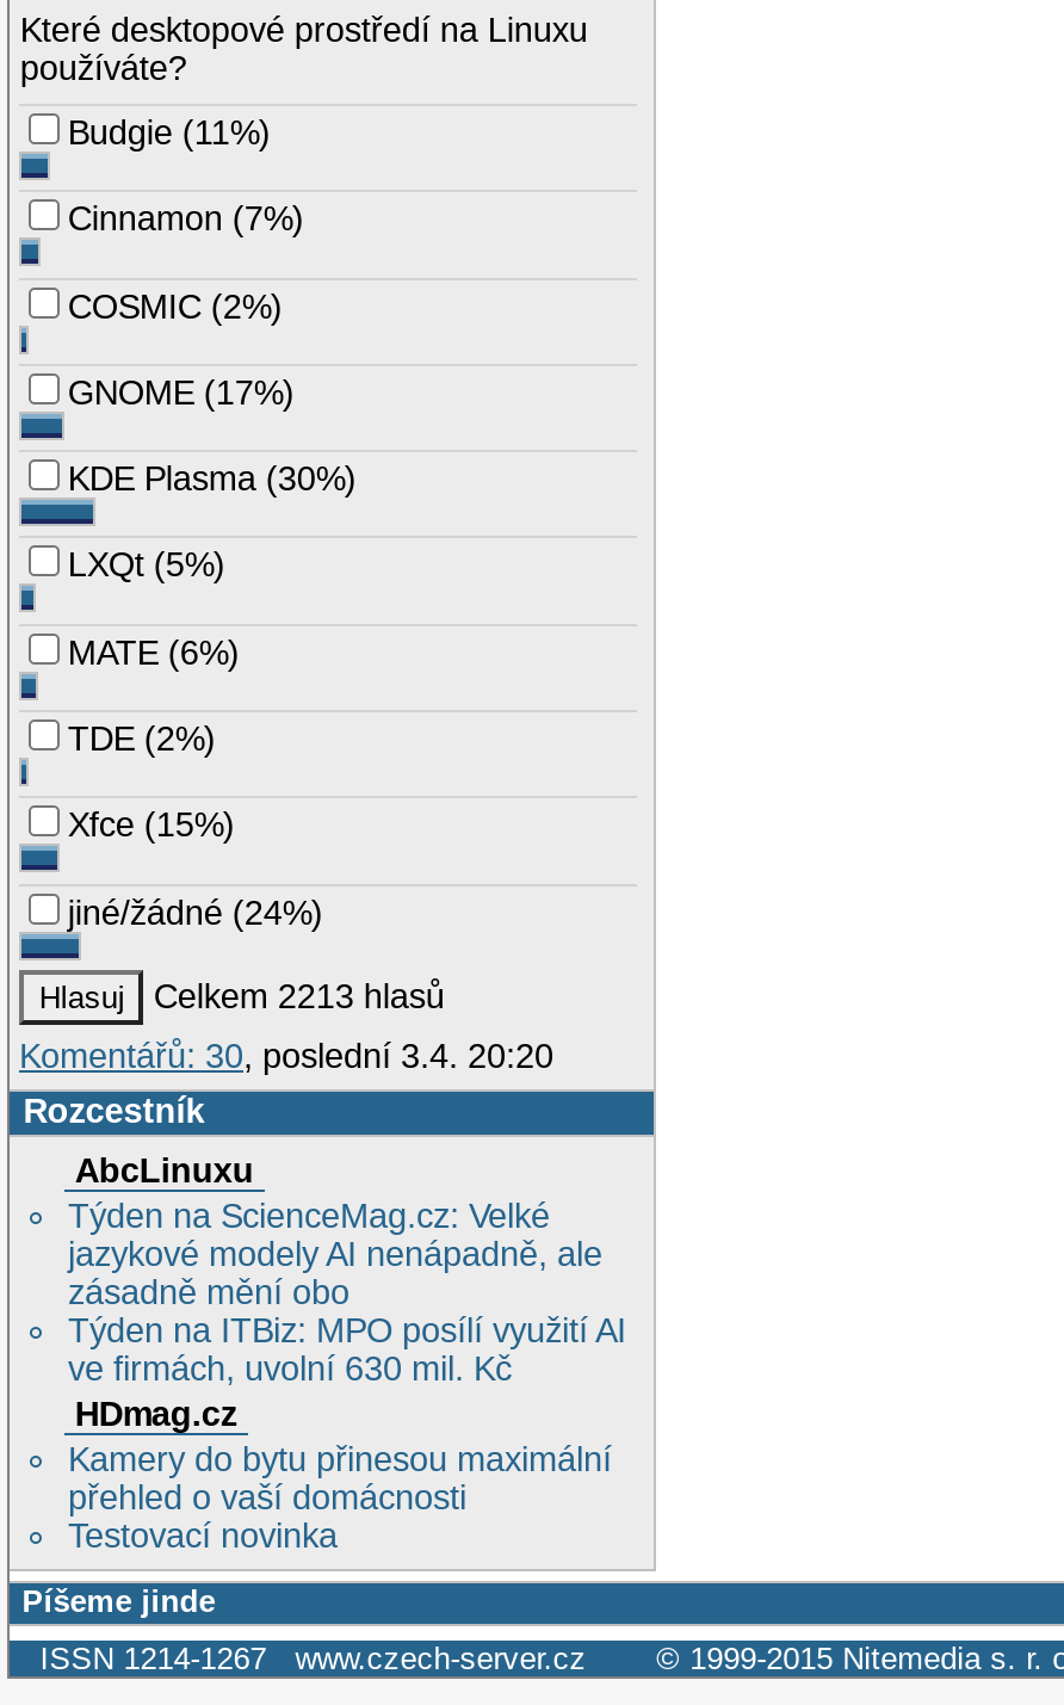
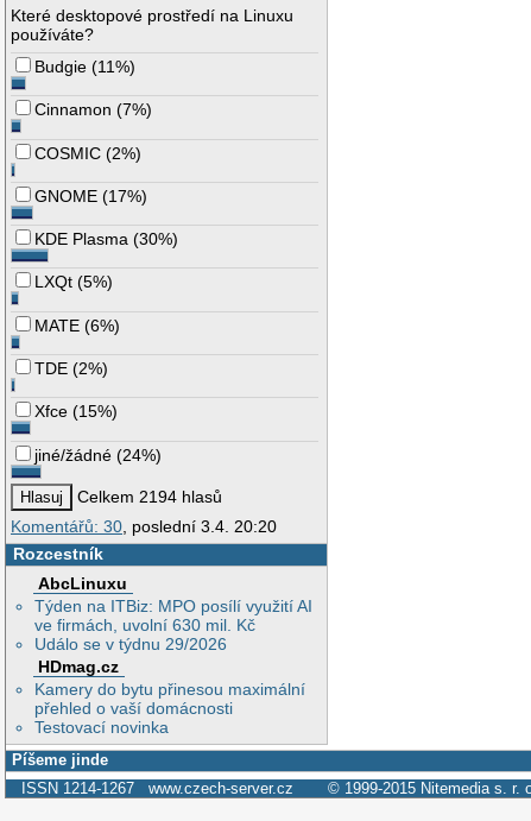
- Celkem 2213 hlasů
+ Celkem 2194 hlasů

- Týden na ScienceMag.cz: Velké
- jazykové modely AI nenápadně, ale
- zásadně mění obo

moved up: Týden na ITBiz: MPO posílí využití AI | ve firmách, uvolní 630 mil. Kč

+ Událo se v týdnu 29/2026
